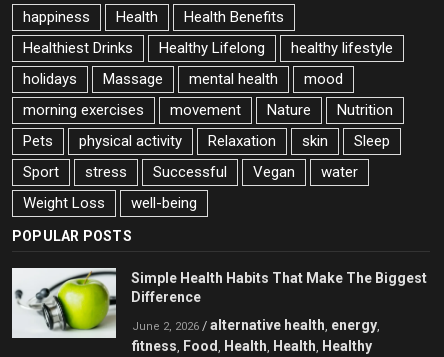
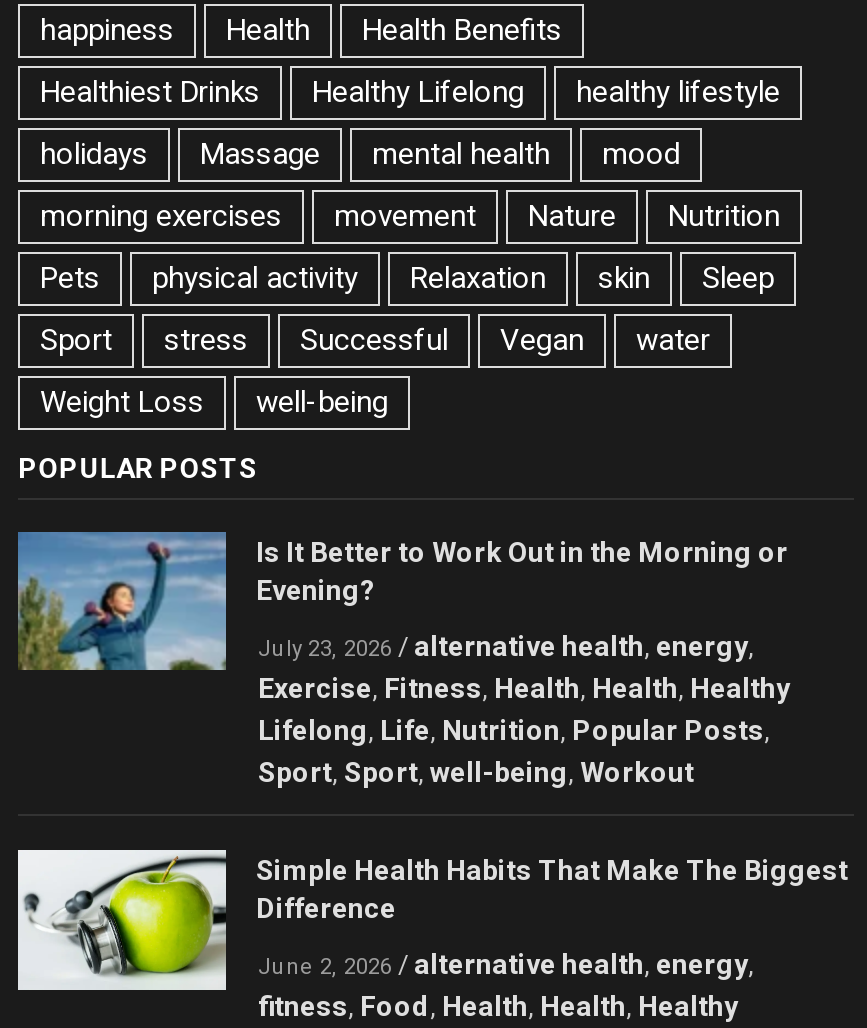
+ [image]
+ Is It Better to Work Out in the Morning or
+ Evening?
+ July 23, 2026 / alternative health, energy,
+ Exercise, Fitness, Health, Health, Healthy
+ Lifelong, Life, Nutrition, Popular Posts,
+ Sport, Sport, well-being, Workout
